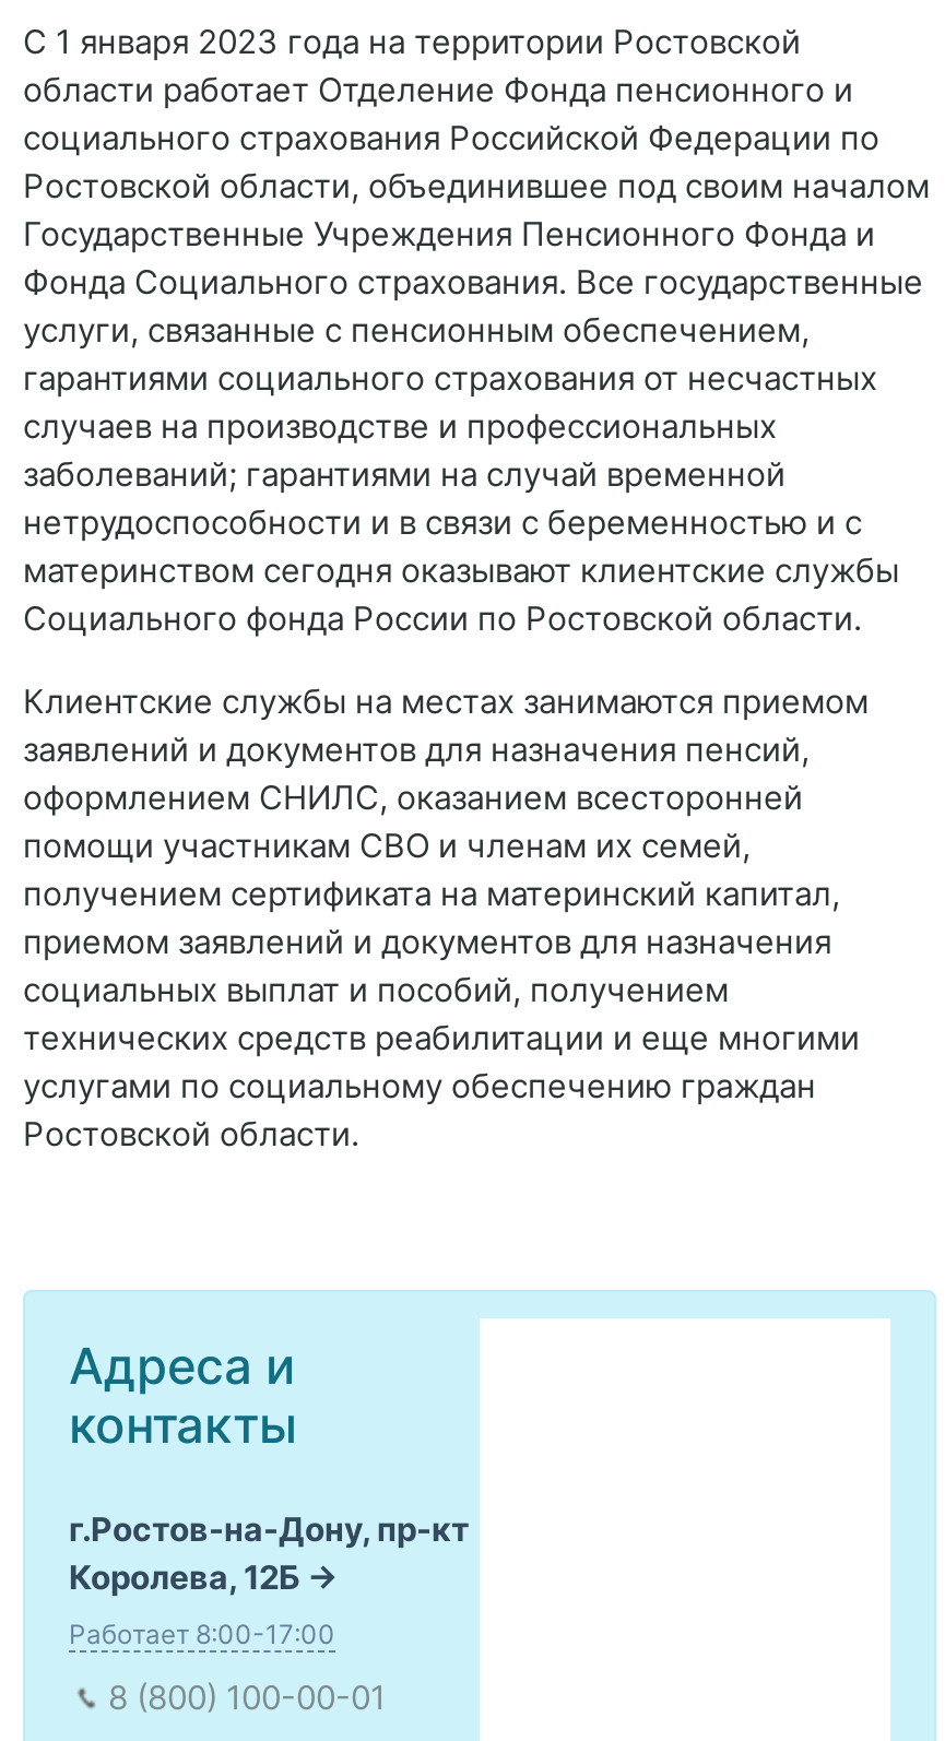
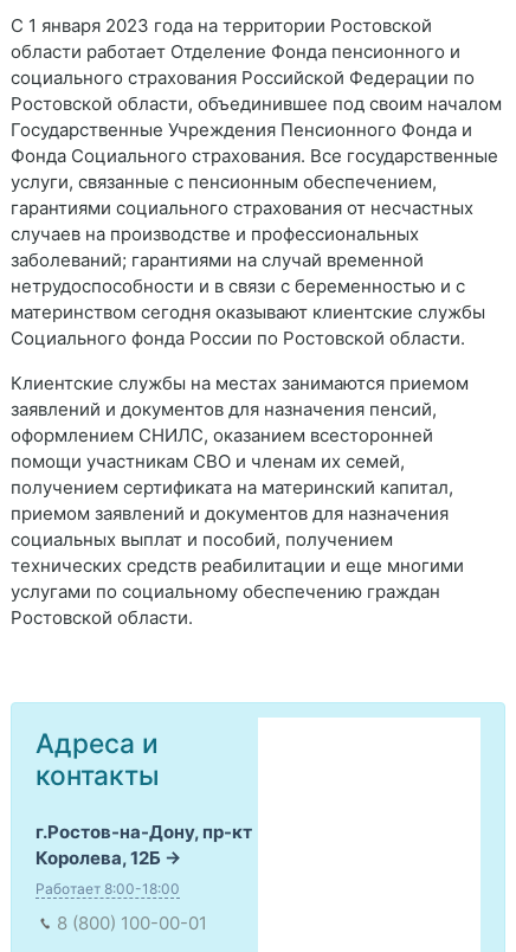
- Работает 8:00-17:00
+ Работает 8:00-18:00
